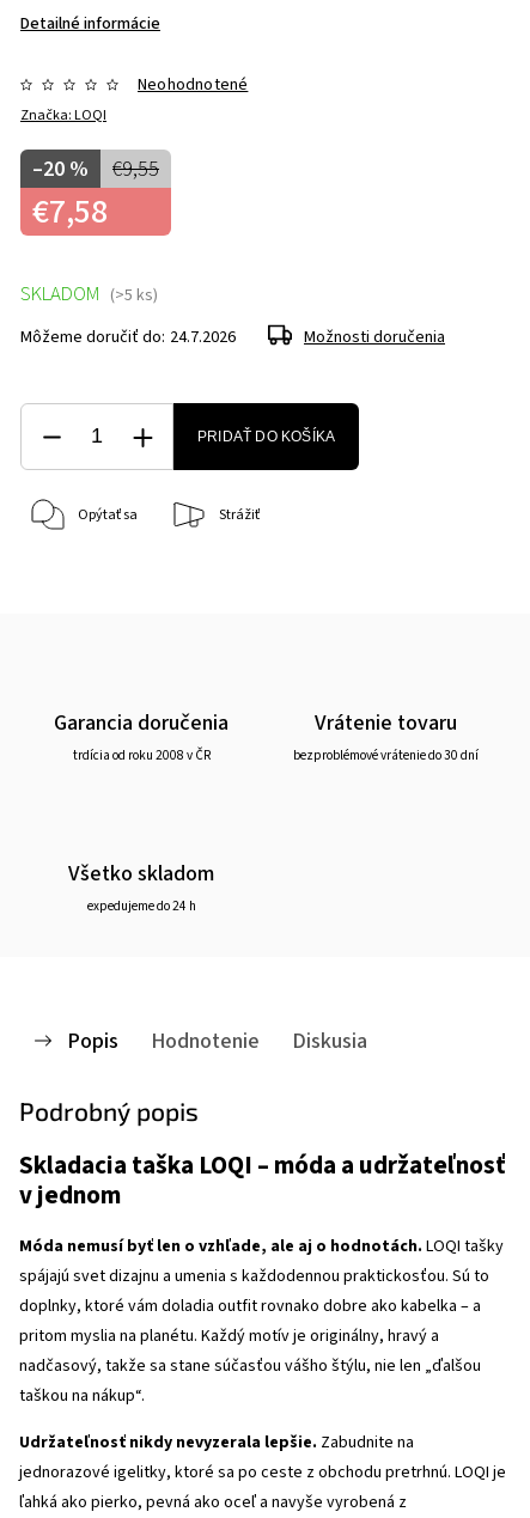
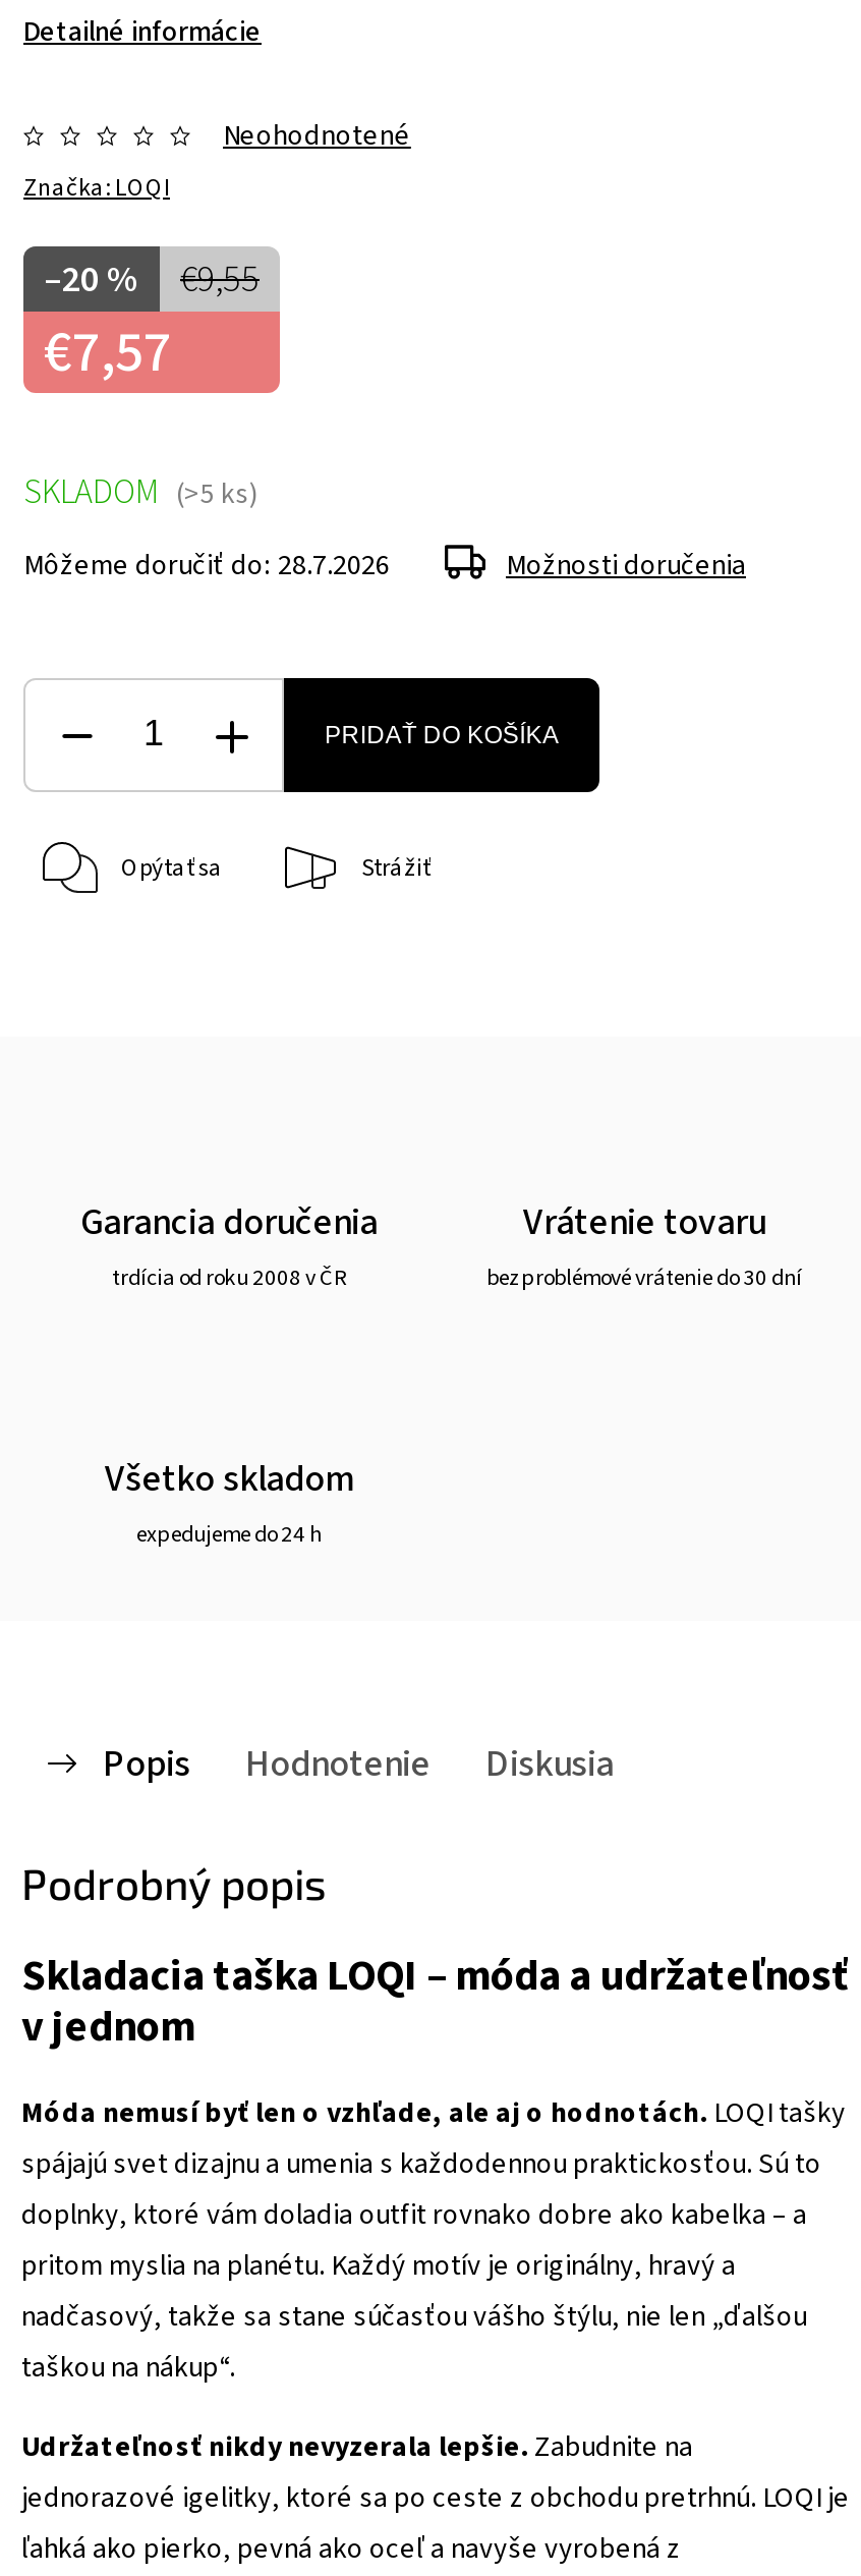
- €7,58
+ €7,57

- Môžeme doručiť do: 24.7.2026
+ Môžeme doručiť do: 28.7.2026
